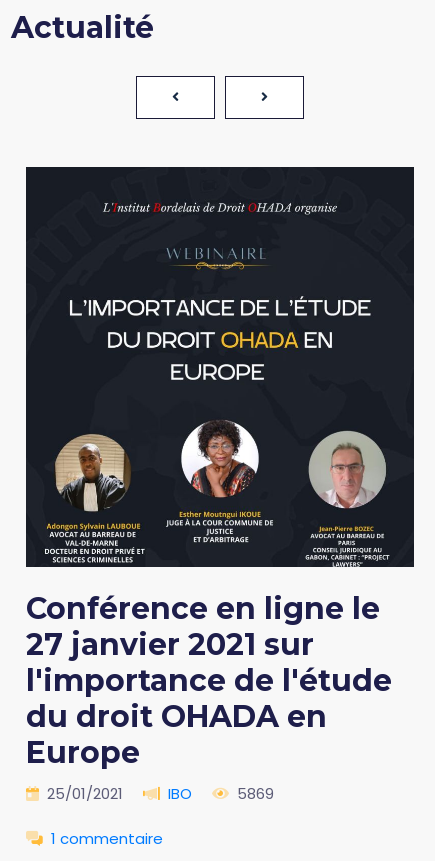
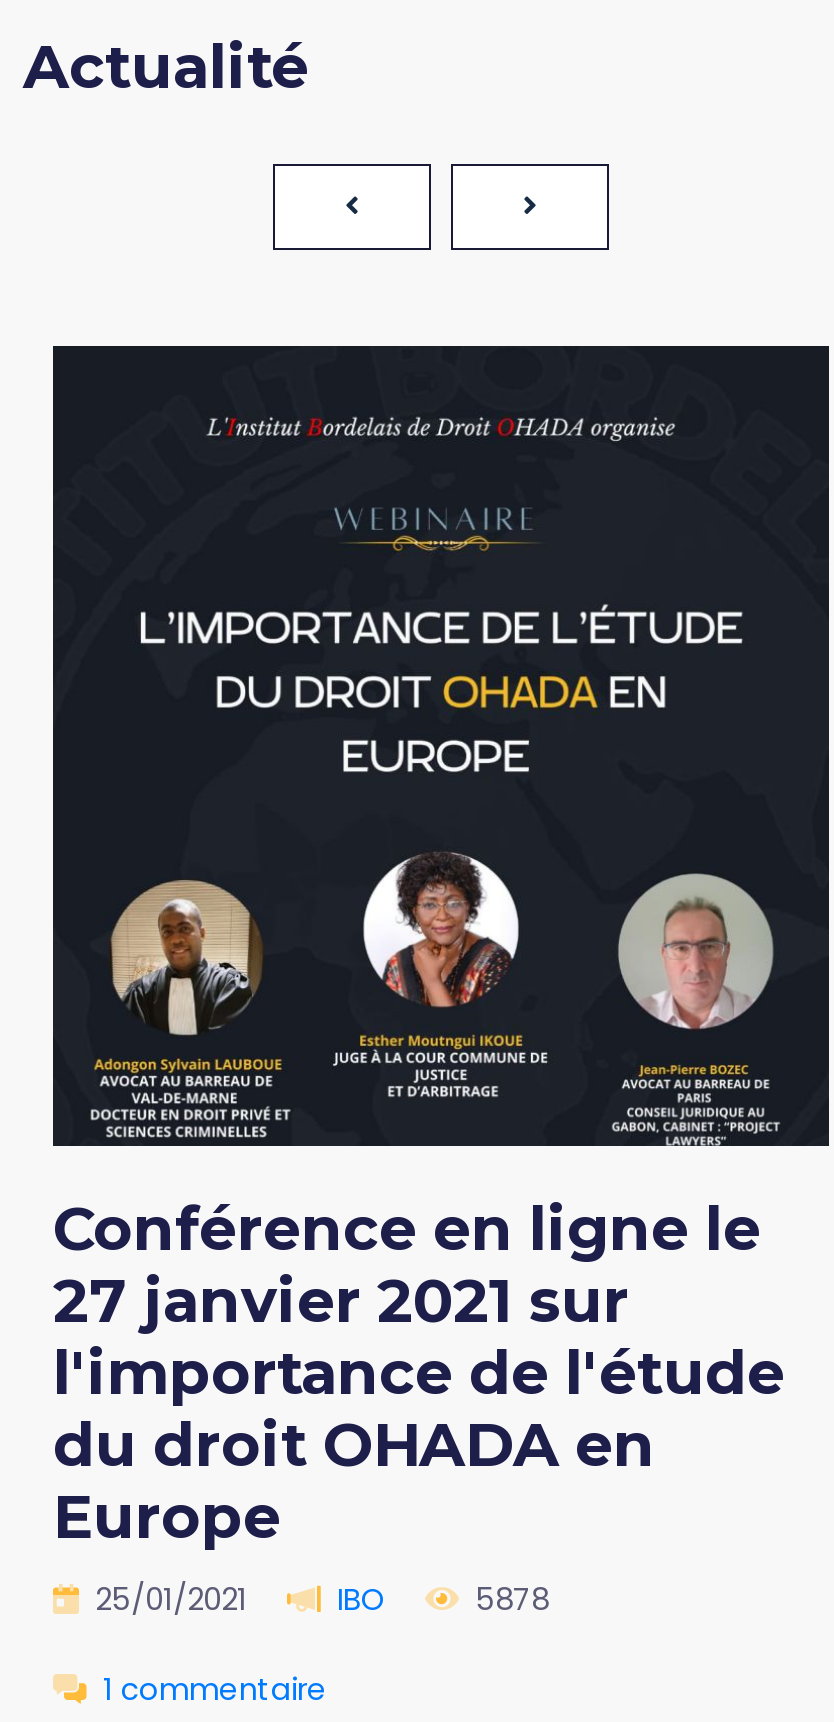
- 5869
+ 5878
